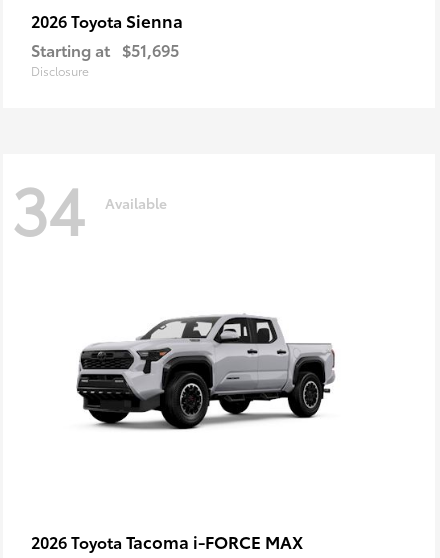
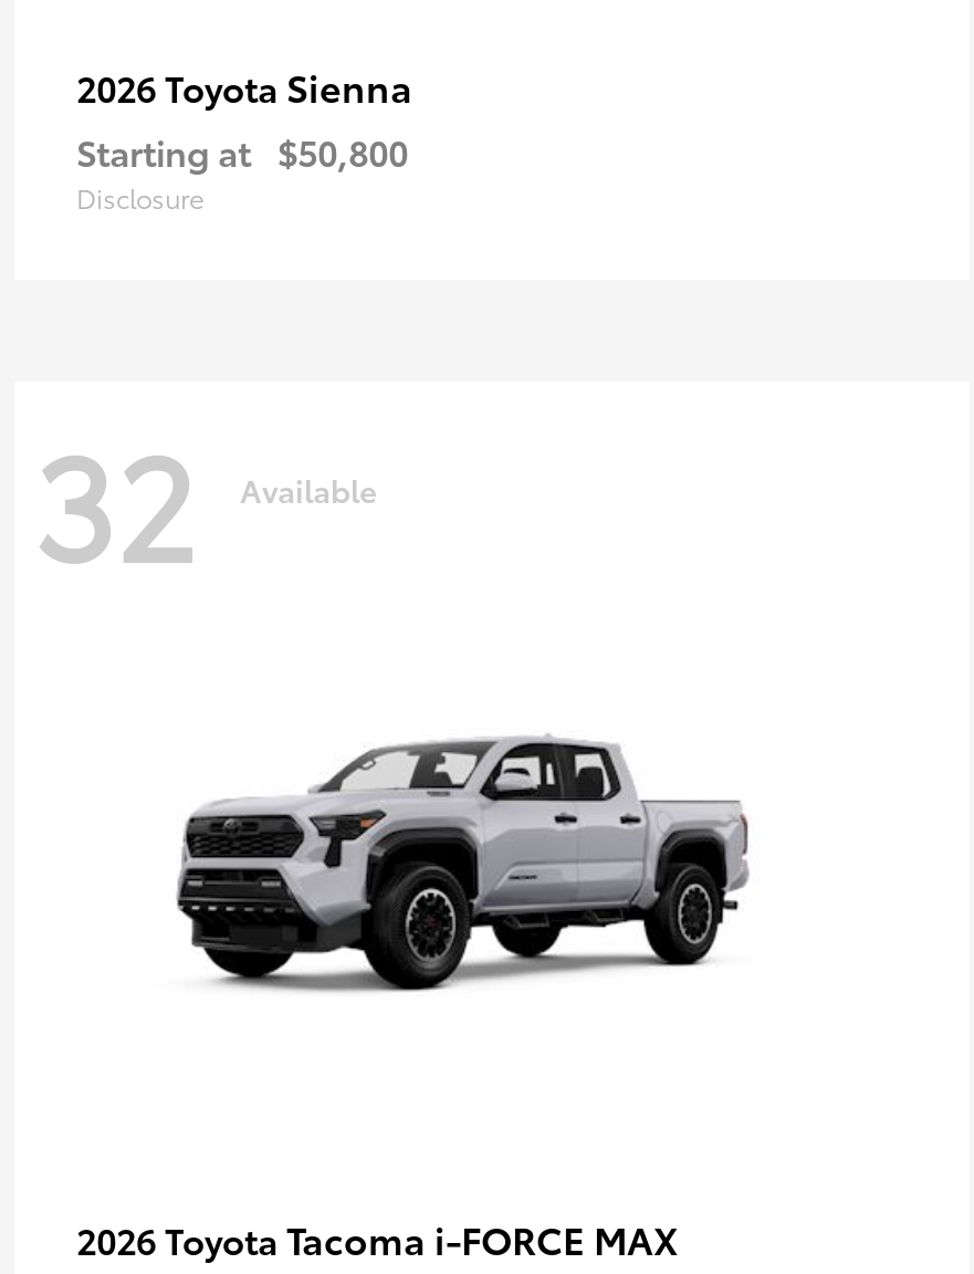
- Starting at $51,695
+ Starting at $50,800

- 34 Available
+ 32 Available
